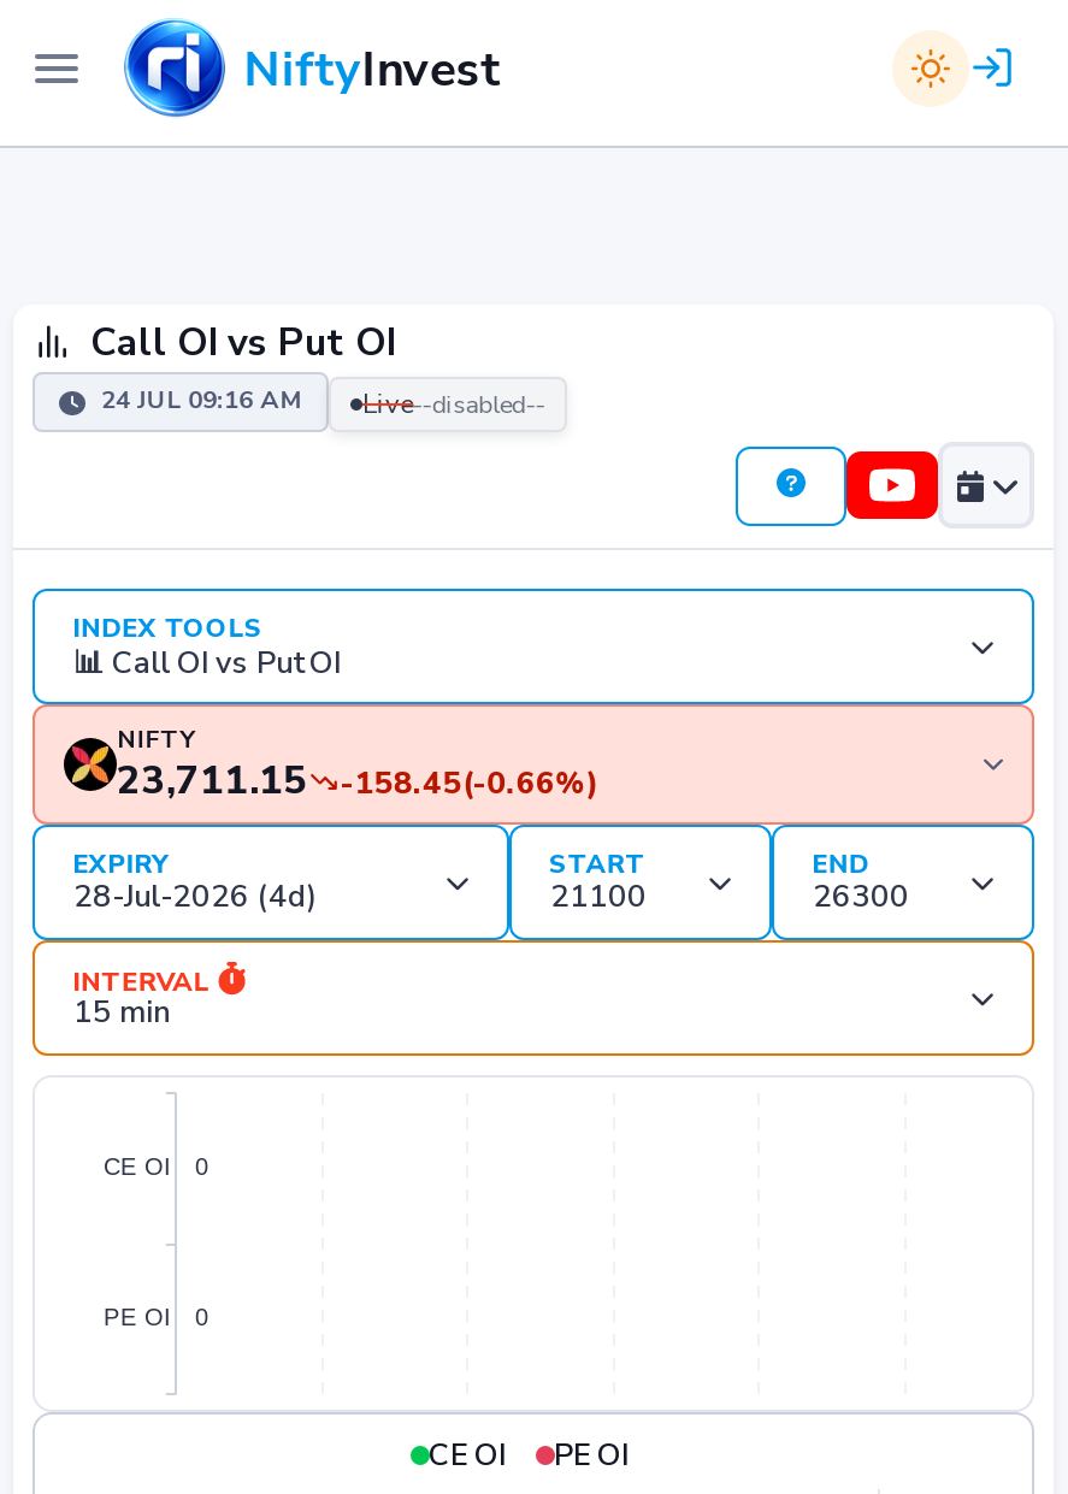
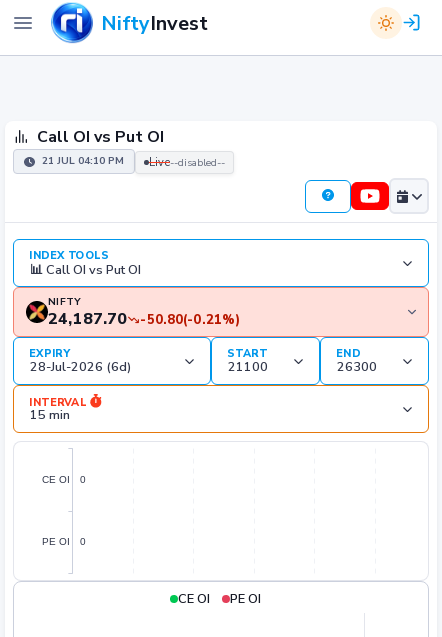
- 24 JUL 09:16 AM Live--disabled--
+ 21 JUL 04:10 PM Live--disabled--

- 23,711.15
+ 24,187.70

- -158.45(-0.66%)
+ -50.80(-0.21%)
